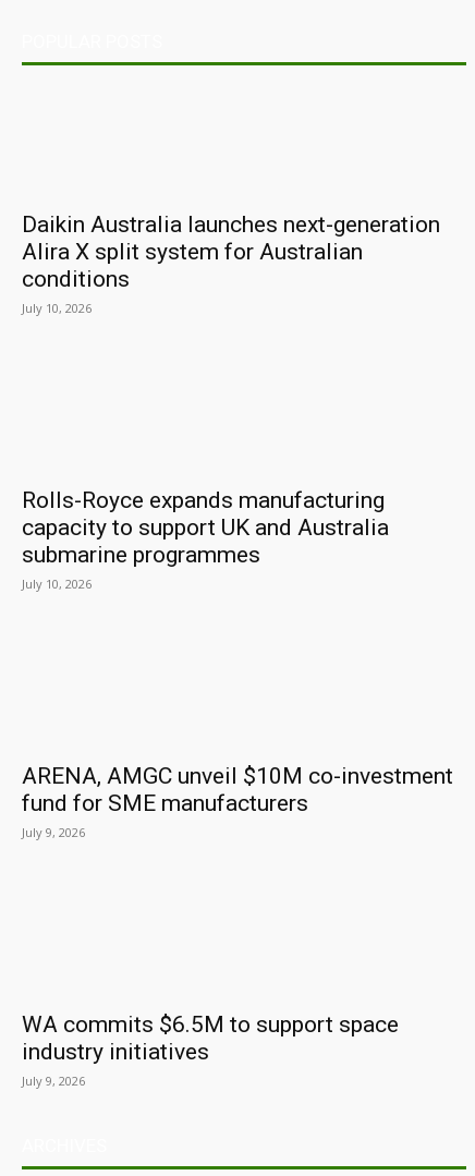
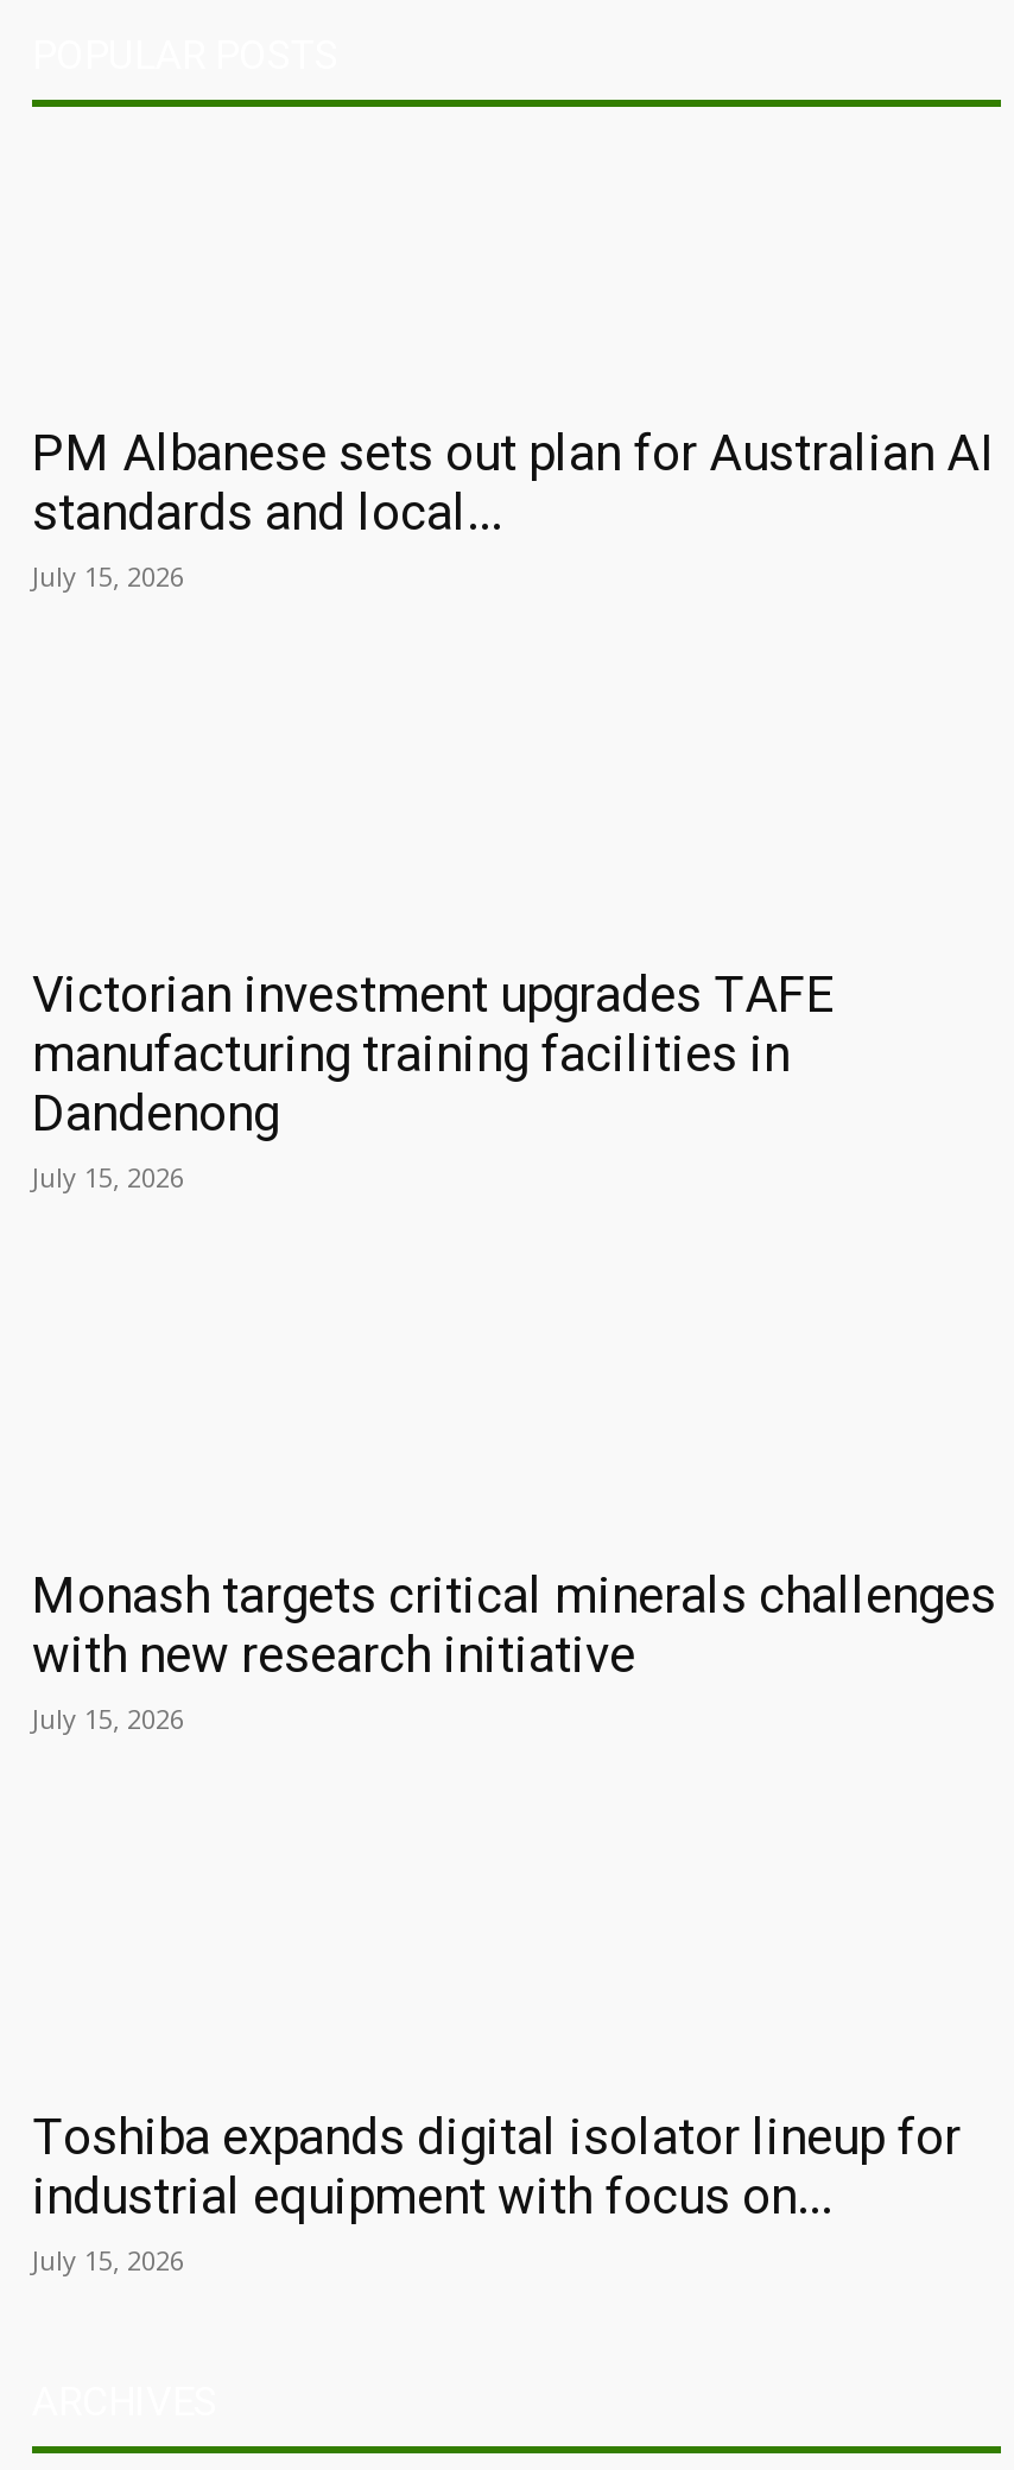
- Daikin Australia launches next-generation
- Alira X split system for Australian
- conditions
- July 10, 2026
+ PM Albanese sets out plan for Australian AI
+ standards and local...
+ July 15, 2026

- Rolls-Royce expands manufacturing
- capacity to support UK and Australia
- submarine programmes
- July 10, 2026
+ Victorian investment upgrades TAFE
+ manufacturing training facilities in
+ Dandenong
+ July 15, 2026

- ARENA, AMGC unveil $10M co-investment
- fund for SME manufacturers
- July 9, 2026
+ Monash targets critical minerals challenges
+ with new research initiative
+ July 15, 2026

- WA commits $6.5M to support space
- industry initiatives
- July 9, 2026
+ Toshiba expands digital isolator lineup for
+ industrial equipment with focus on...
+ July 15, 2026
